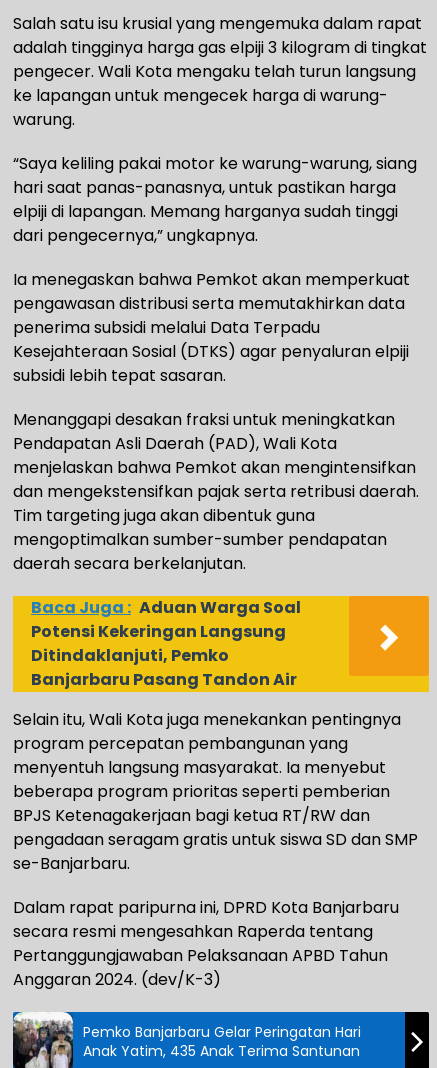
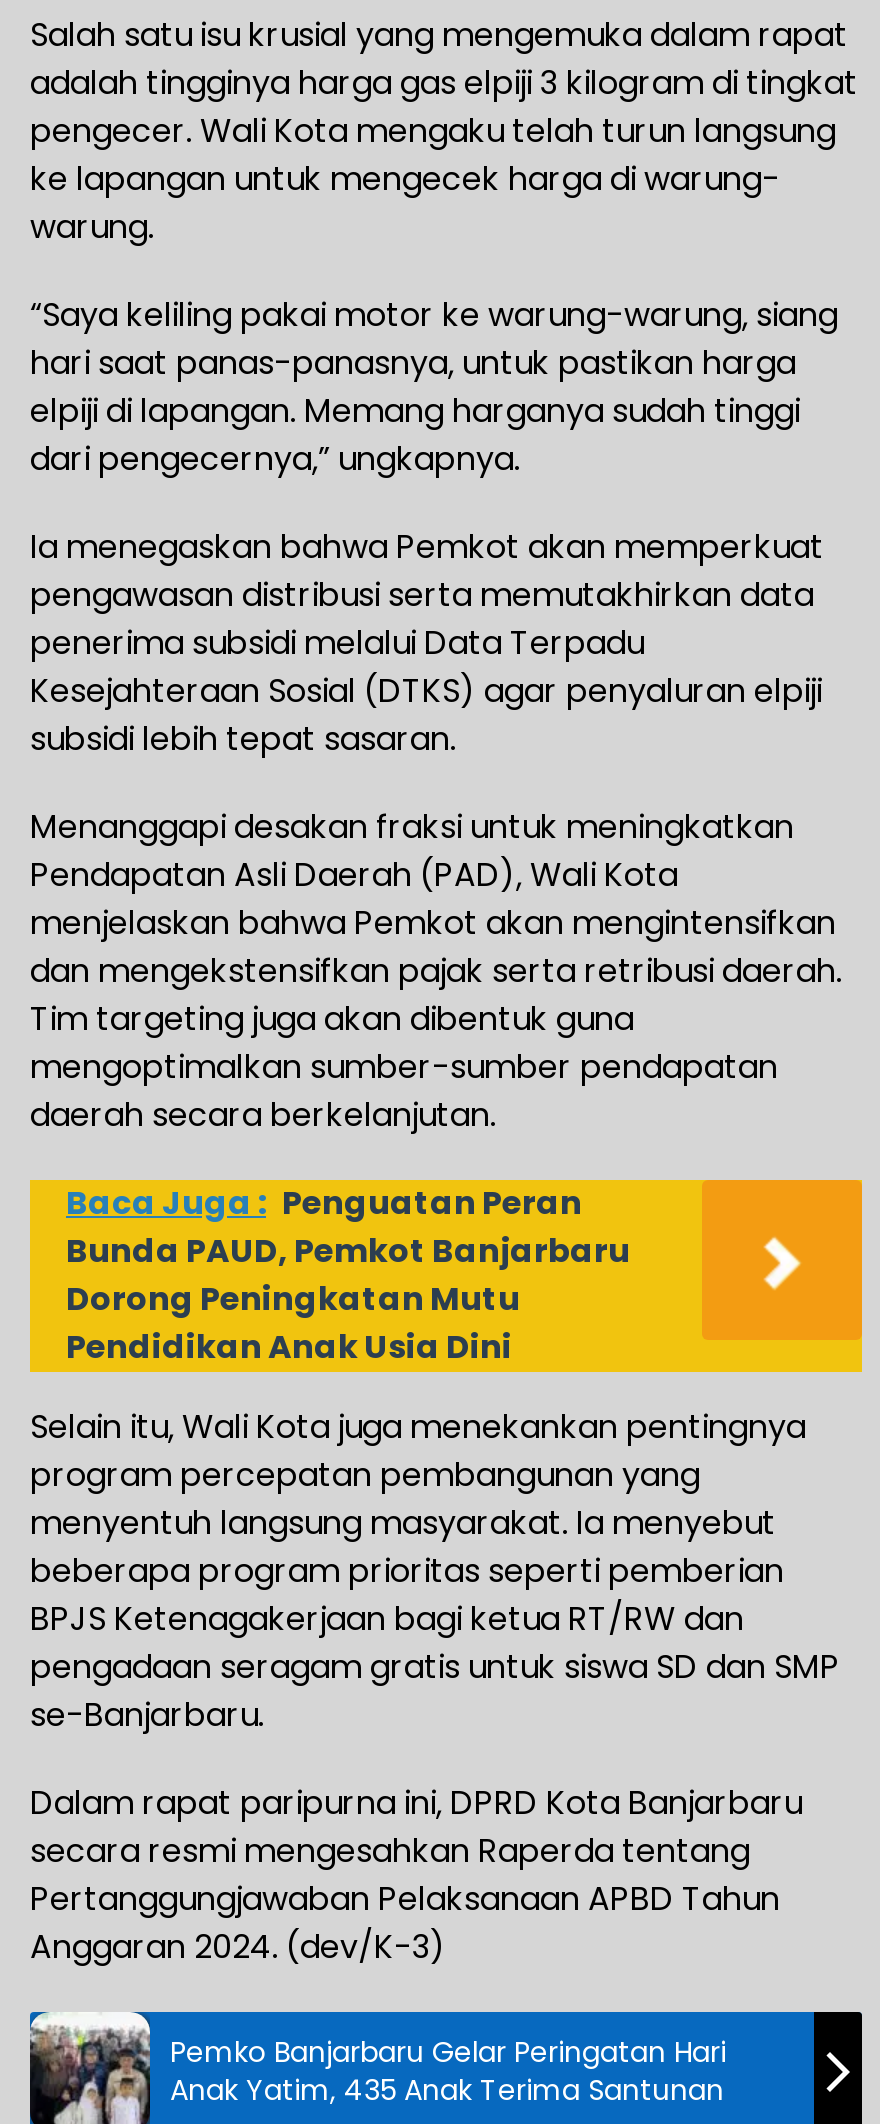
- Baca Juga : Aduan Warga Soal
- Potensi Kekeringan Langsung
- Ditindaklanjuti, Pemko
- Banjarbaru Pasang Tandon Air
+ Baca Juga : Penguatan Peran
+ Bunda PAUD, Pemkot Banjarbaru
+ Dorong Peningkatan Mutu
+ Pendidikan Anak Usia Dini
